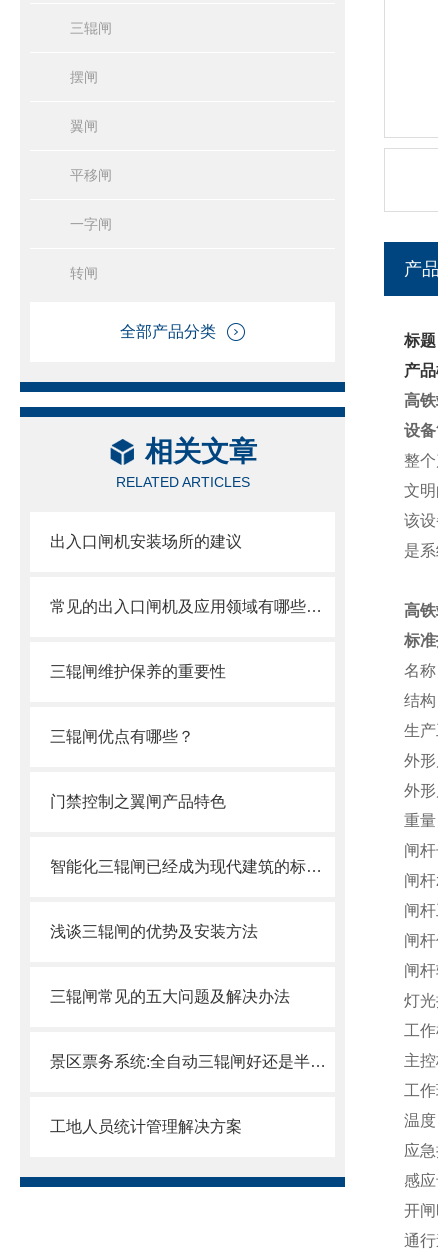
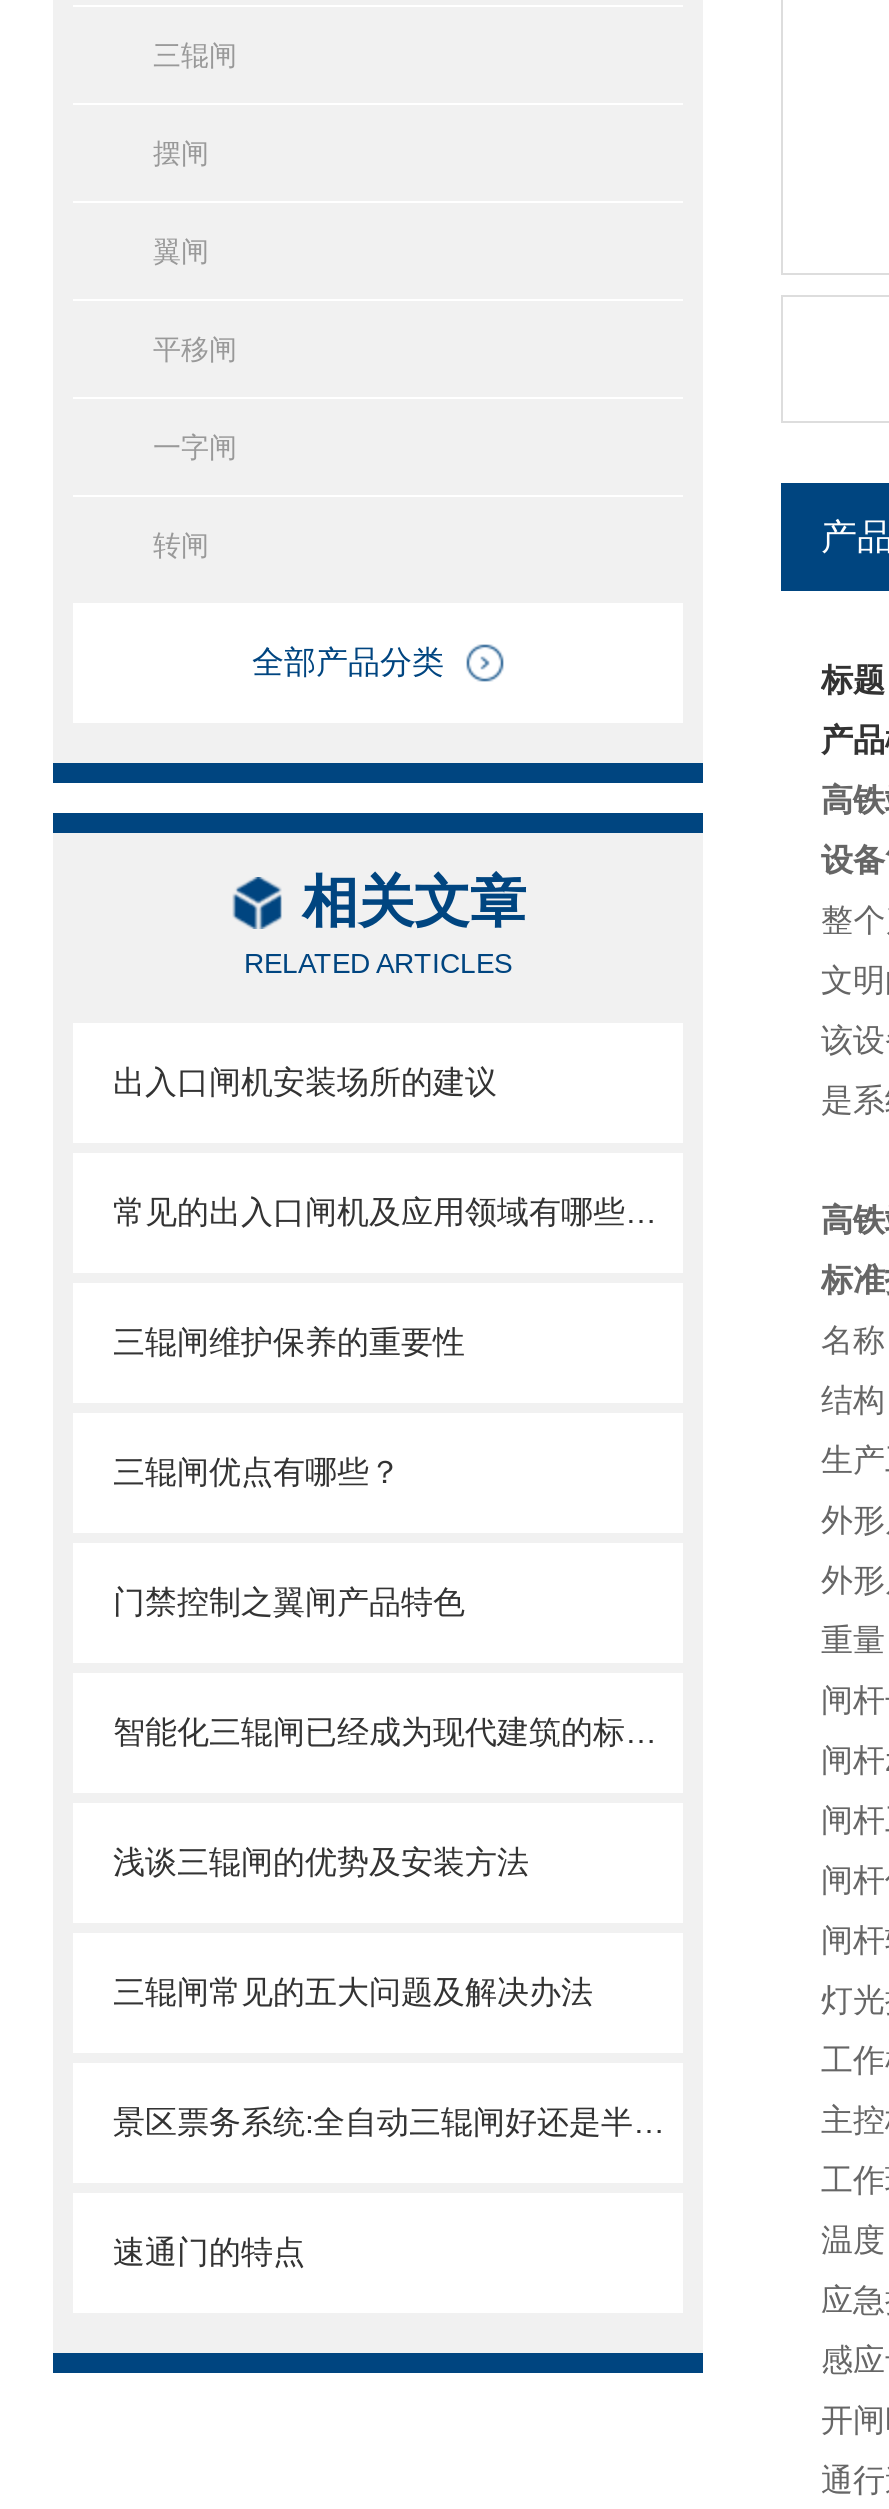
- 工地人员统计管理解决方案
+ 速通门的特点
